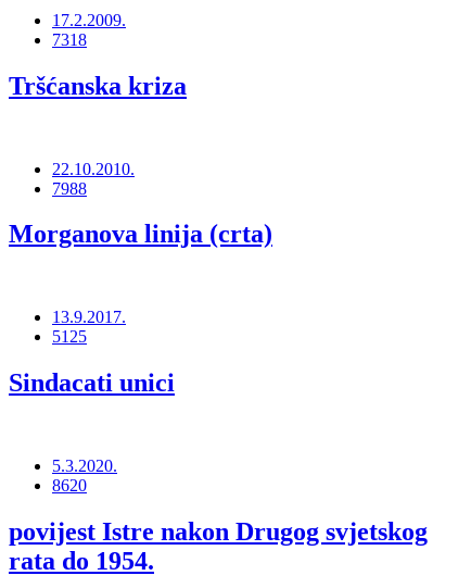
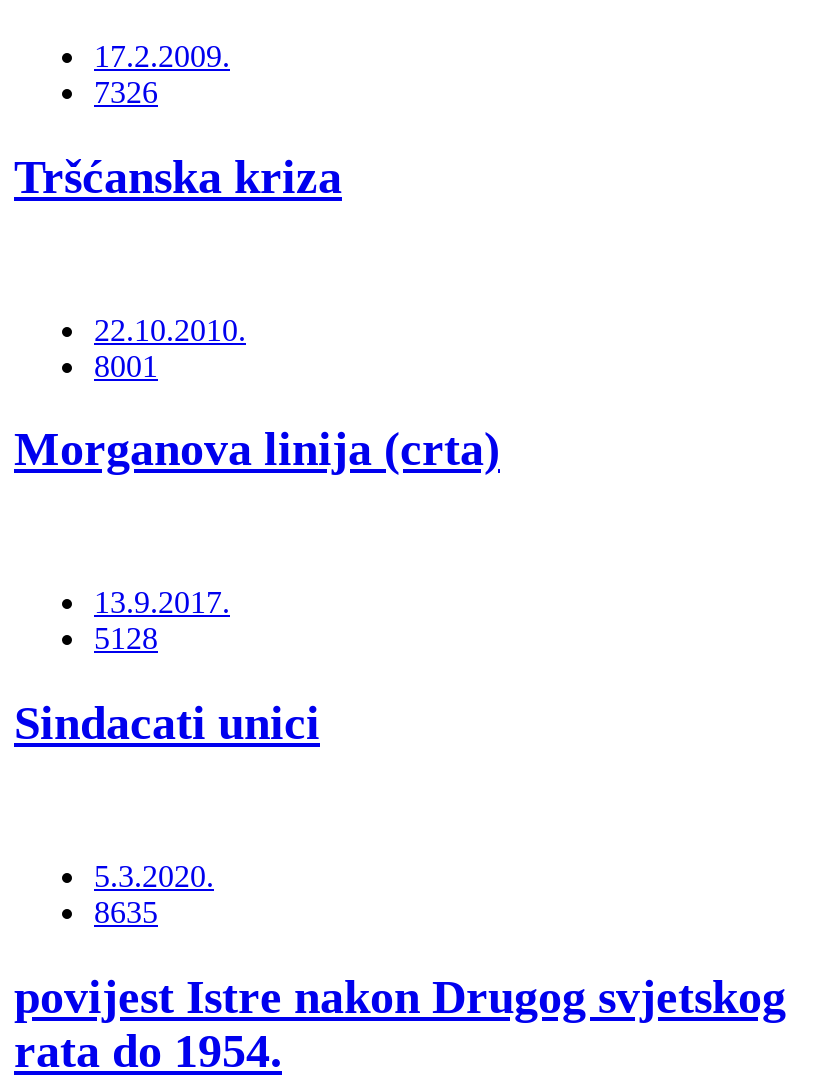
- 7318
+ 7326

- 7988
+ 8001

- 5125
+ 5128

- 8620
+ 8635
